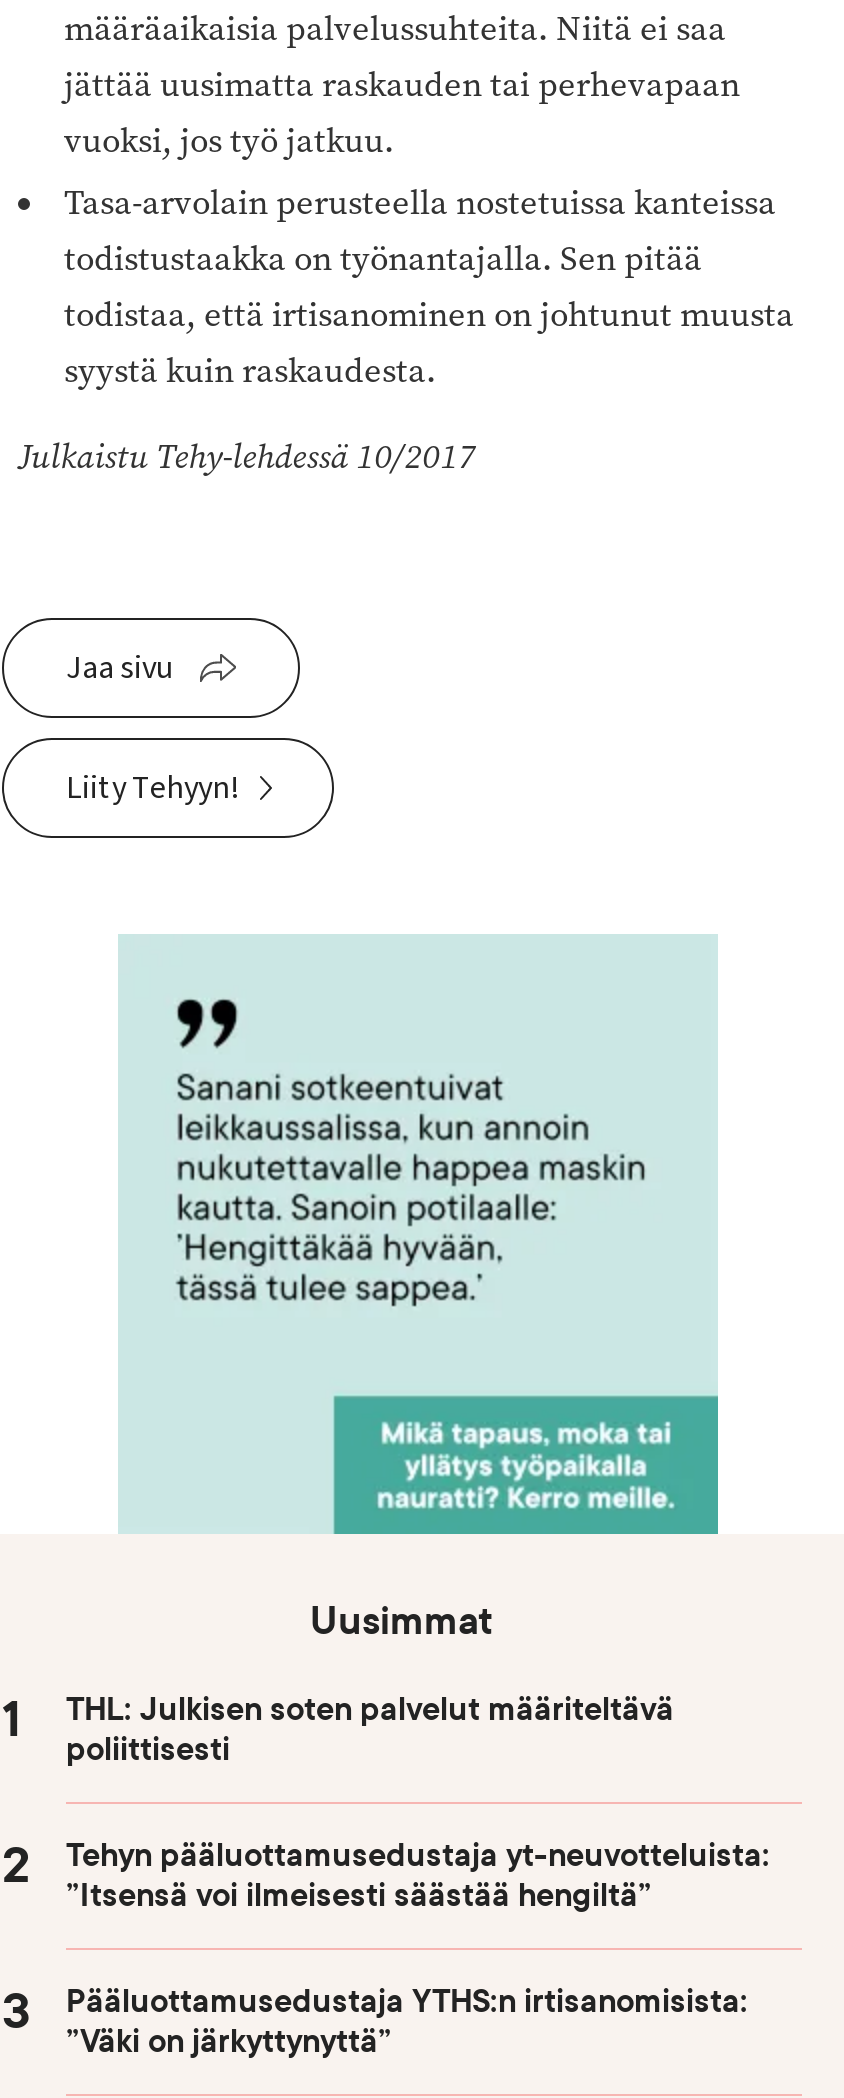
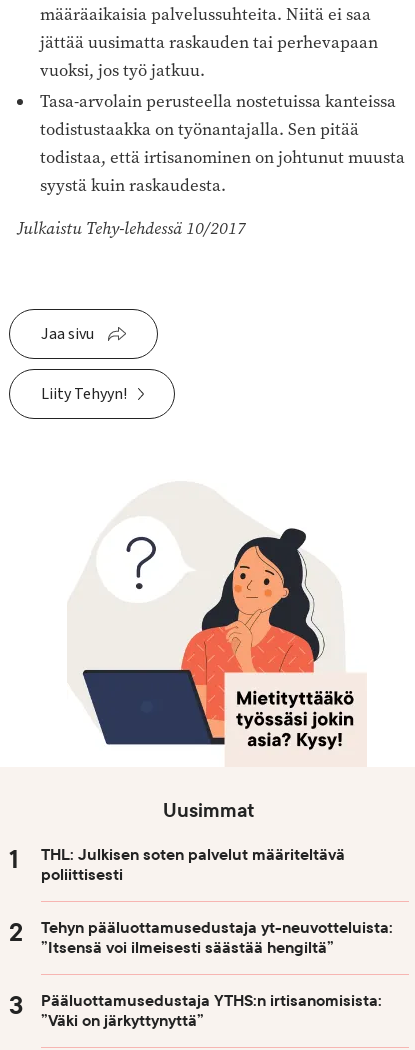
- [image]
+ [image]
